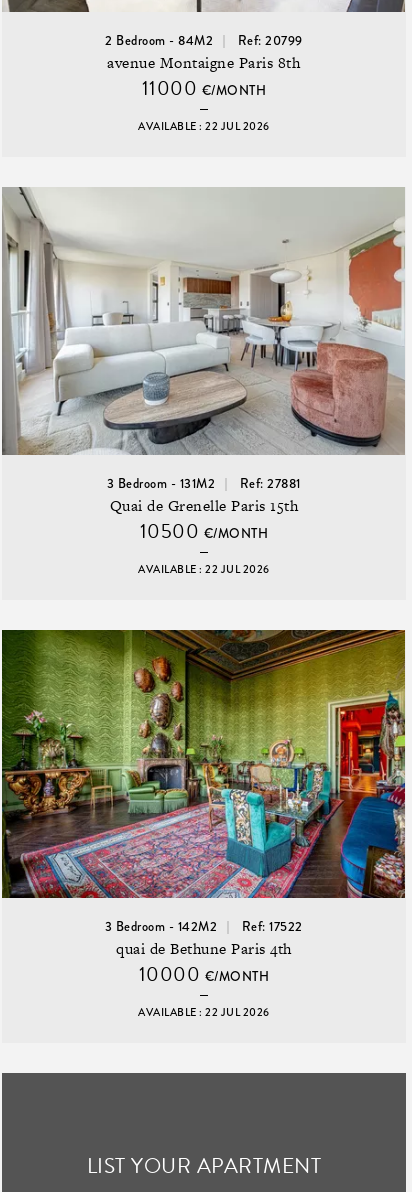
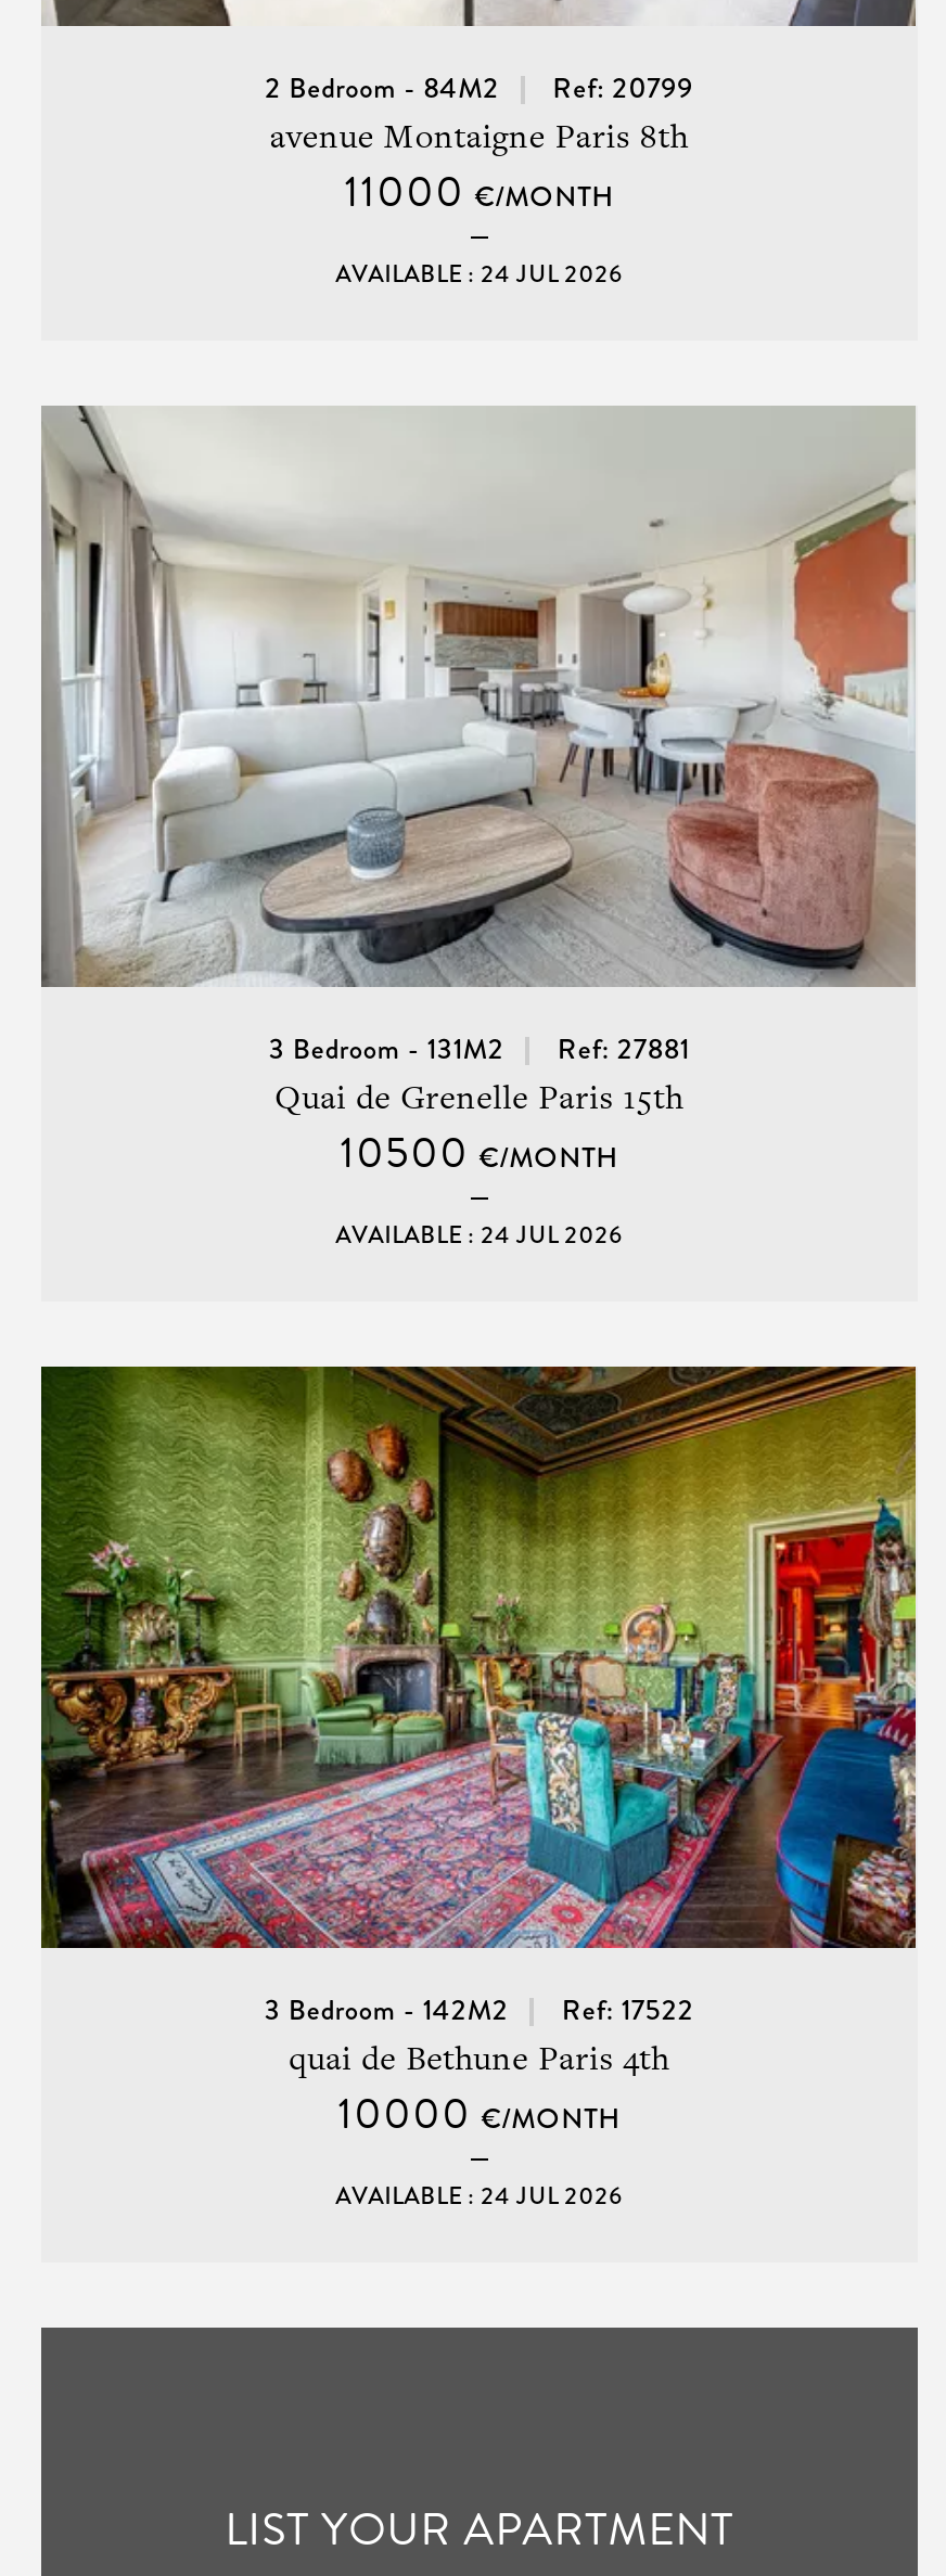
- AVAILABLE : 22 JUL 2026
+ AVAILABLE : 24 JUL 2026

- AVAILABLE : 22 JUL 2026
+ AVAILABLE : 24 JUL 2026

- AVAILABLE : 22 JUL 2026
+ AVAILABLE : 24 JUL 2026
